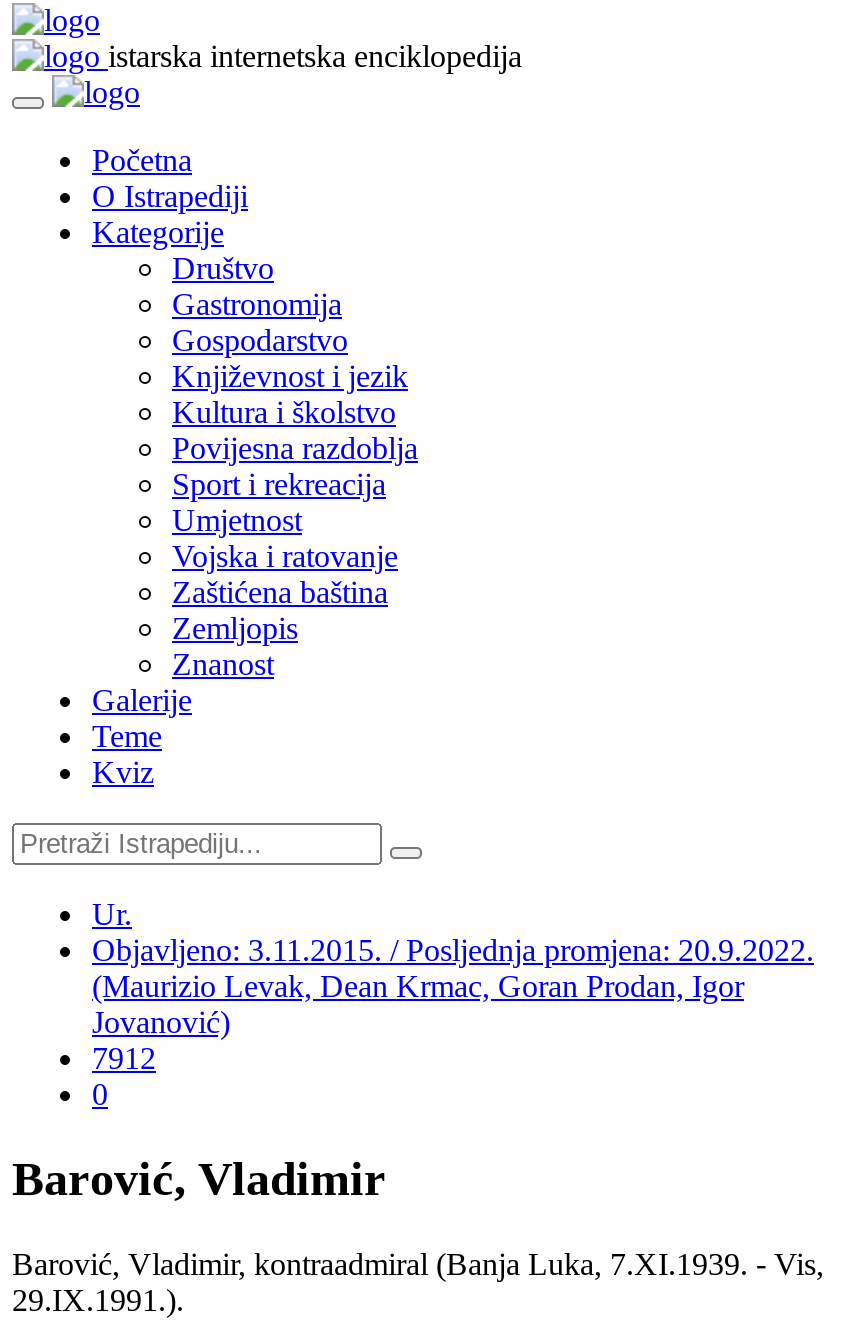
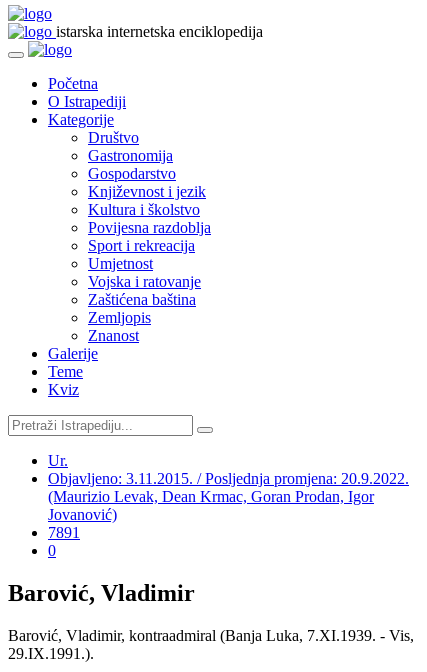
- 7912
+ 7891
